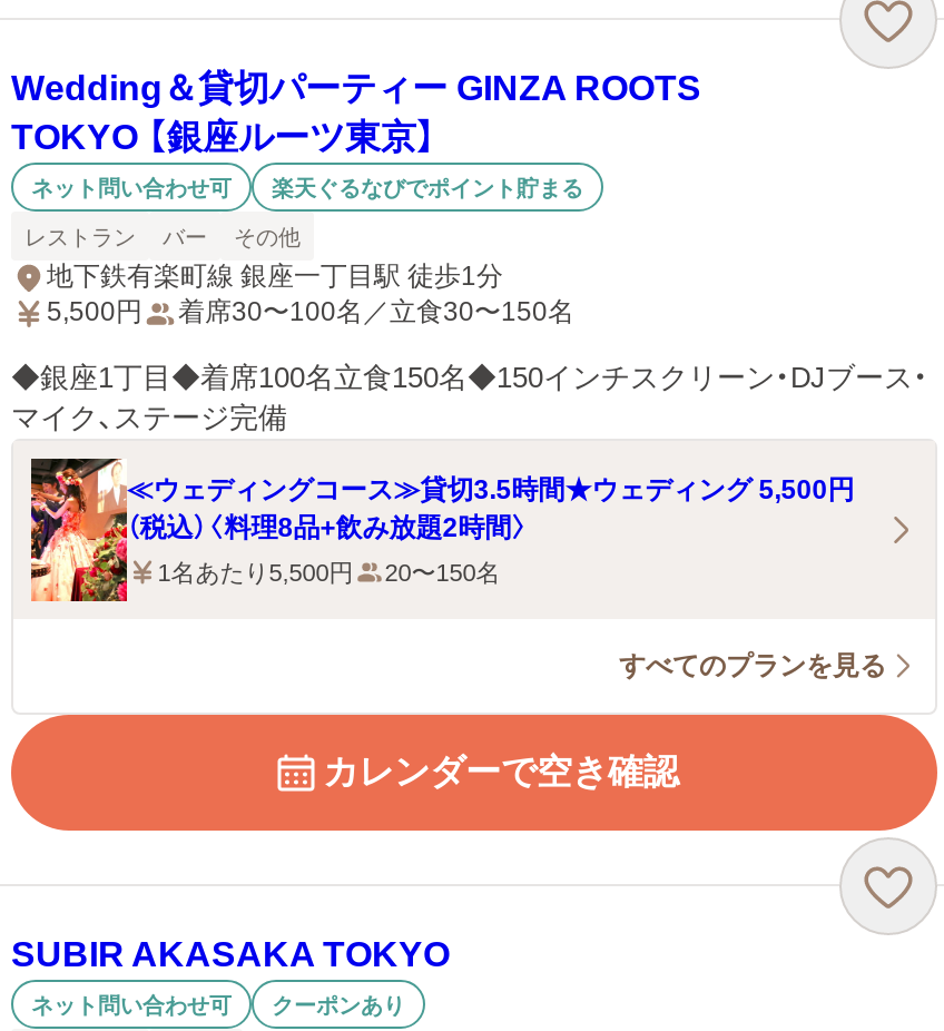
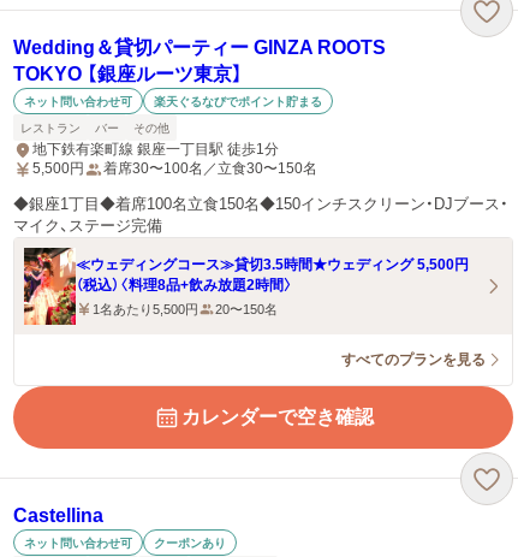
- SUBIR AKASAKA TOKYO
+ Castellina
